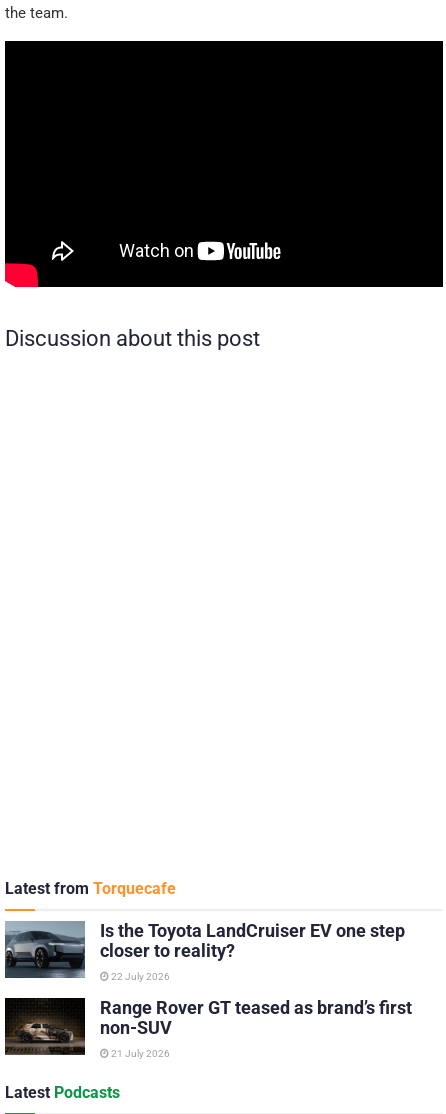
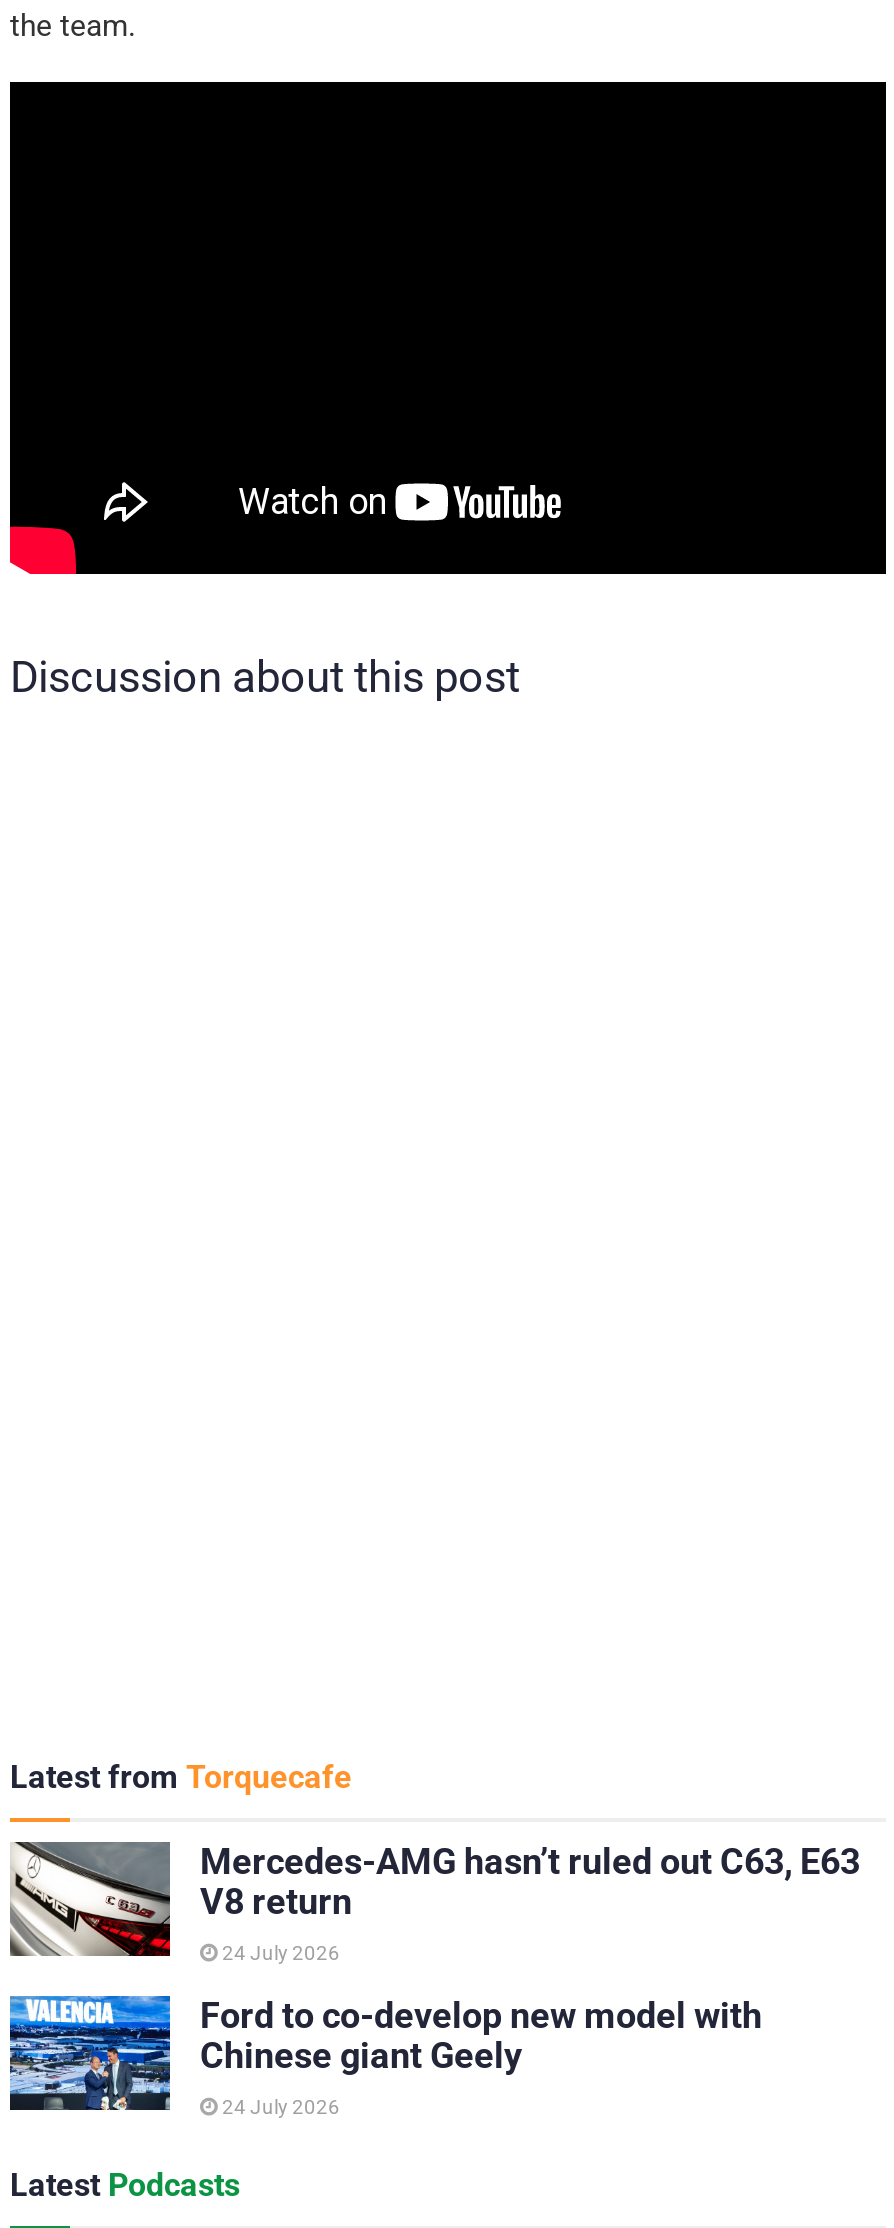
- [image]
- Is the Toyota LandCruiser EV one step
- closer to reality?
+ [image]
+ Mercedes-AMG hasn’t ruled out C63, E63
+ V8 return

- 22 July 2026
+ 24 July 2026

- [image]
- Range Rover GT teased as brand’s first
- non-SUV
+ [image]
+ Ford to co-develop new model with
+ Chinese giant Geely

- 21 July 2026
+ 24 July 2026
